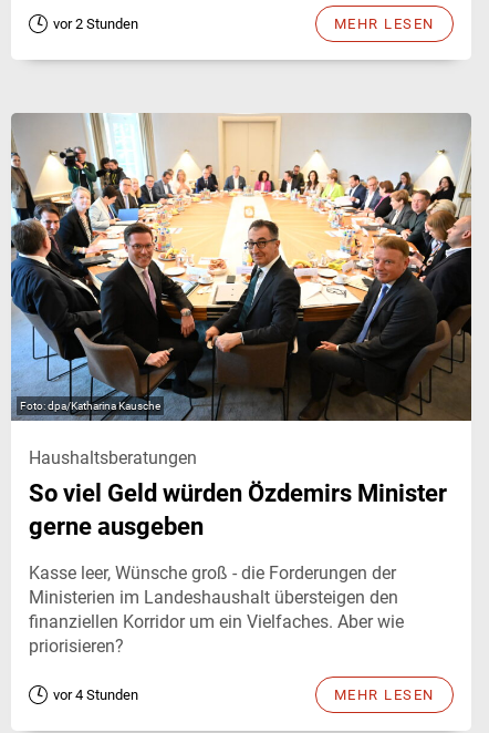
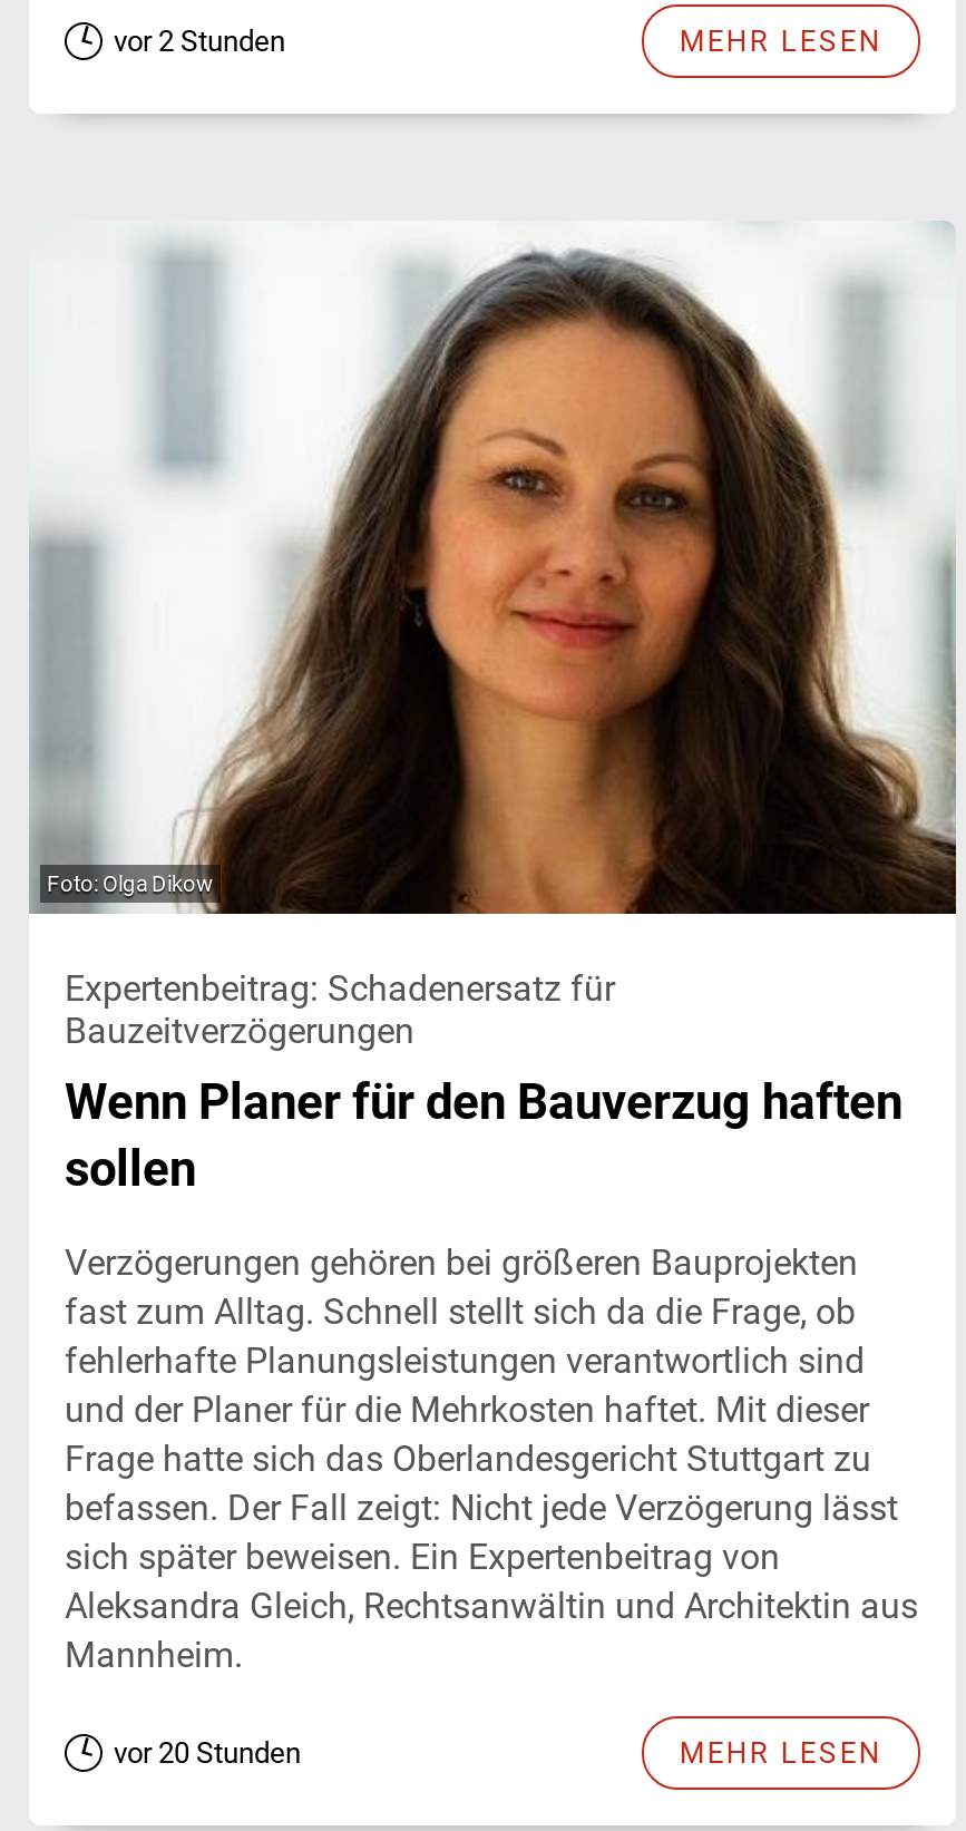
- [image]
- dpa/Katharina Kausche
+ [image]
+ Olga Dikow

- Haushaltsberatungen
- So viel Geld würden Özdemirs Minister
- gerne ausgeben
+ Expertenbeitrag: Schadenersatz für
+ Bauzeitverzögerungen
+ Wenn Planer für den Bauverzug haften
+ sollen

- Kasse leer, Wünsche groß - die Forderungen der
- Ministerien im Landeshaushalt übersteigen den
- finanziellen Korridor um ein Vielfaches. Aber wie
- priorisieren?
+ Verzögerungen gehören bei größeren Bauprojekten
+ fast zum Alltag. Schnell stellt sich da die Frage, ob
+ fehlerhafte Planungsleistungen verantwortlich sind
+ und der Planer für die Mehrkosten haftet. Mit dieser
+ Frage hatte sich das Oberlandesgericht Stuttgart zu
+ befassen. Der Fall zeigt: Nicht jede Verzögerung lässt
+ sich später beweisen. Ein Expertenbeitrag von
+ Aleksandra Gleich, Rechtsanwältin und Architektin aus
+ Mannheim.

- vor 4 Stunden
+ vor 20 Stunden
